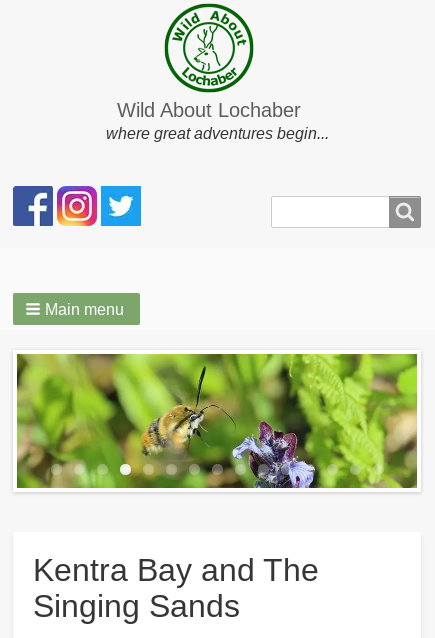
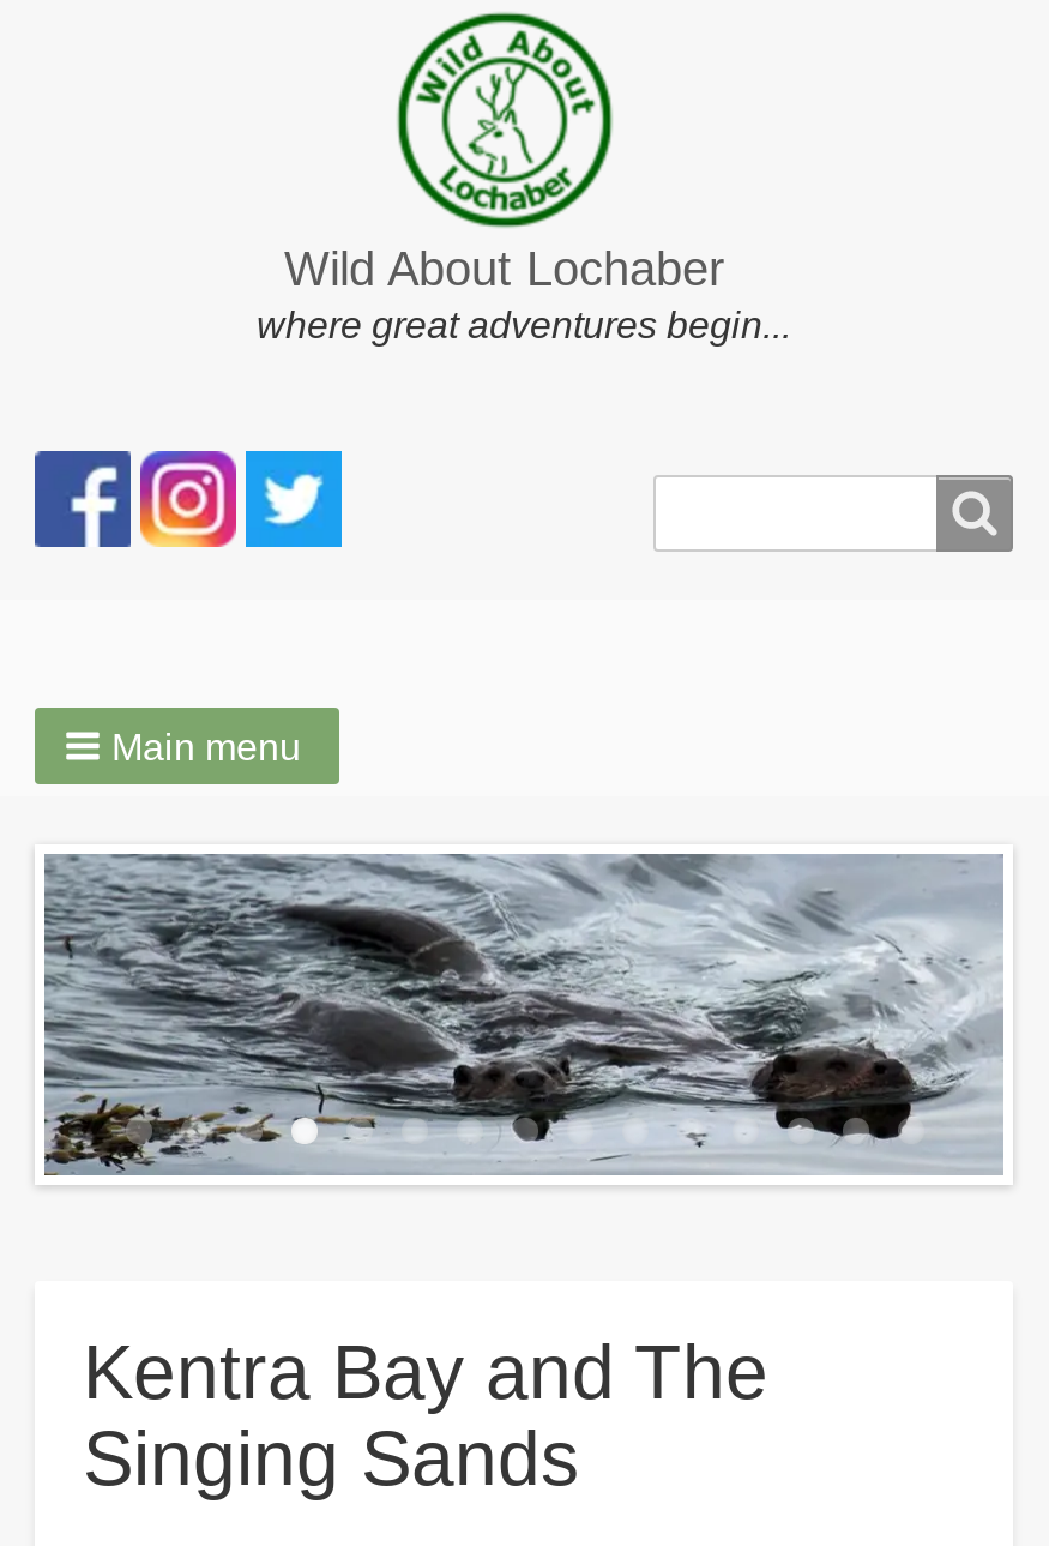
- [image]
+ [image]
